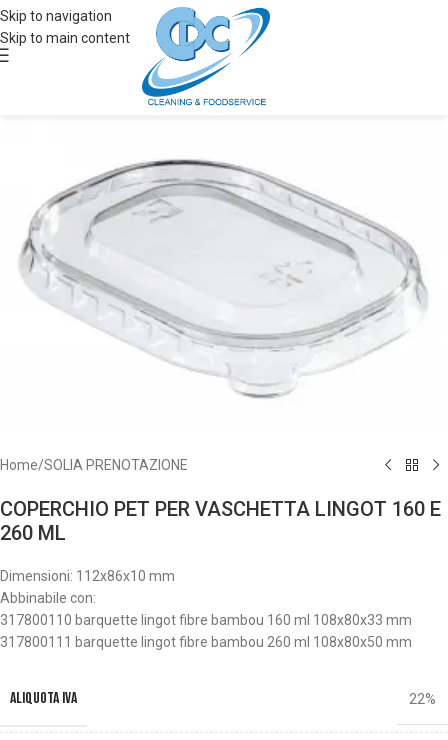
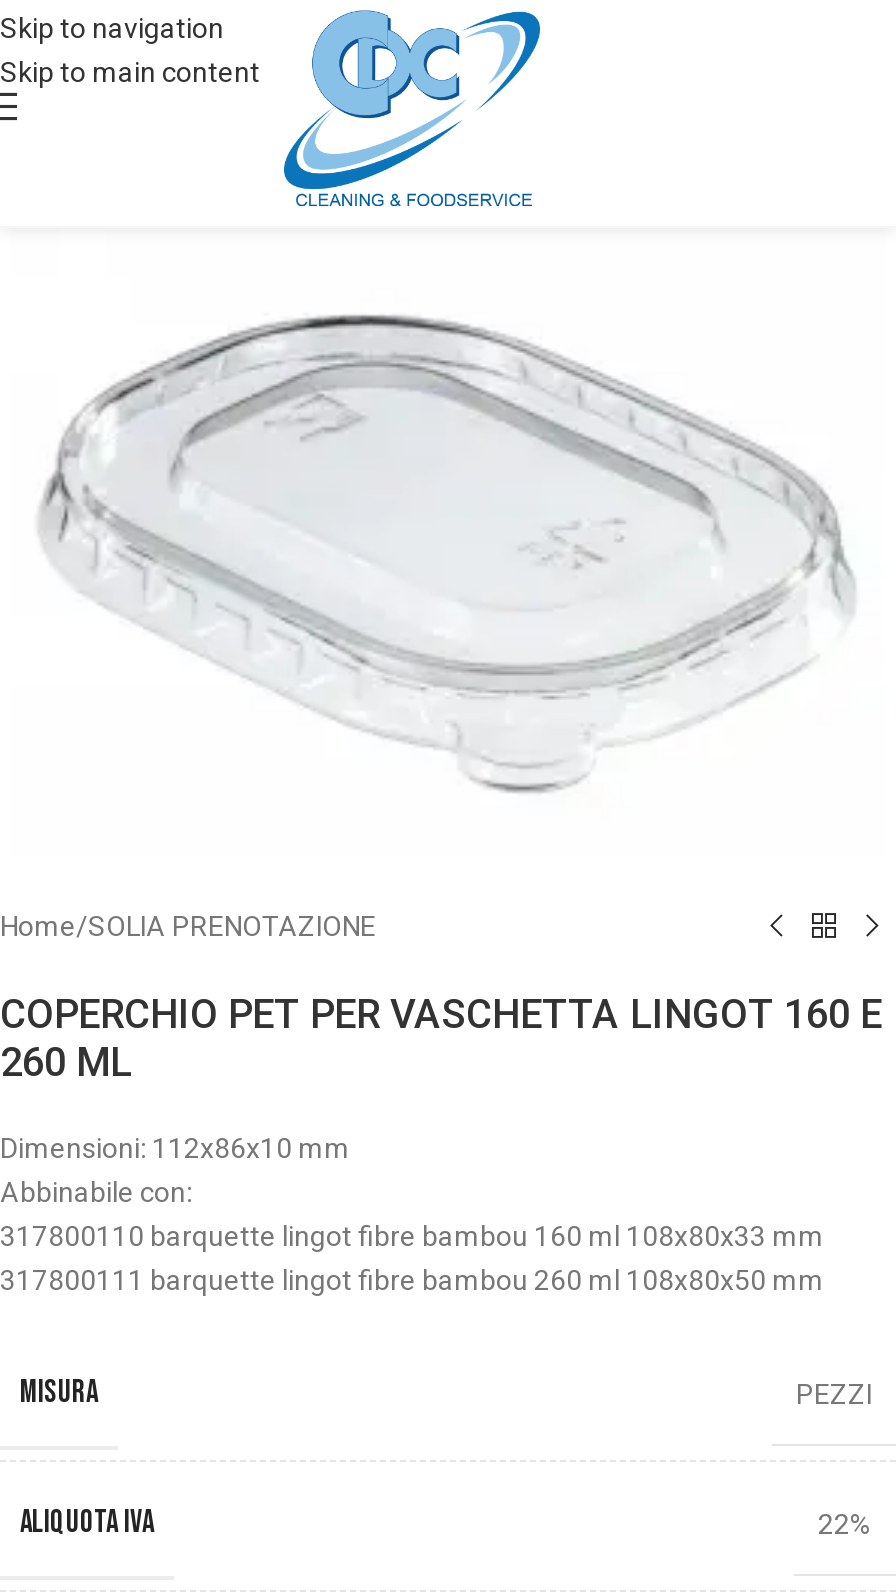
+ MISURA
+ PEZZI
